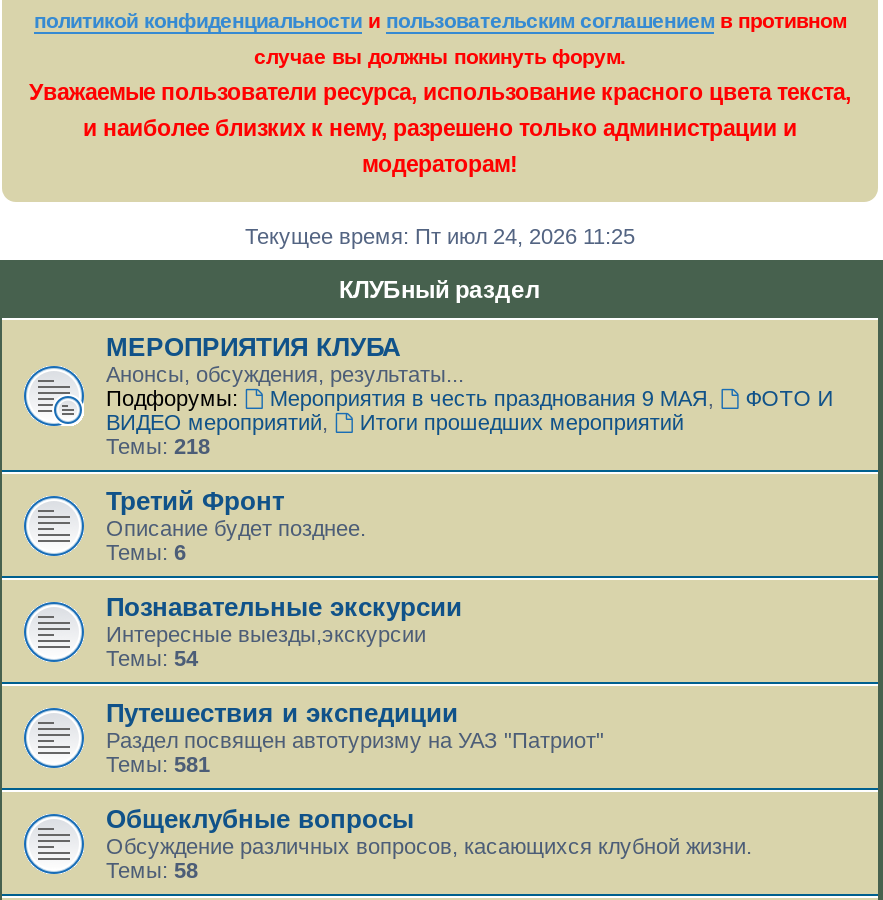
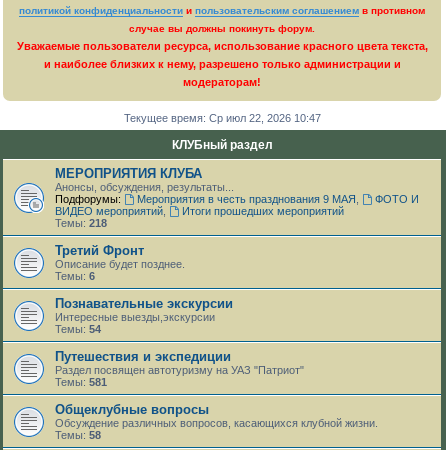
- Текущее время: Пт июл 24, 2026 11:25
+ Текущее время: Ср июл 22, 2026 10:47
